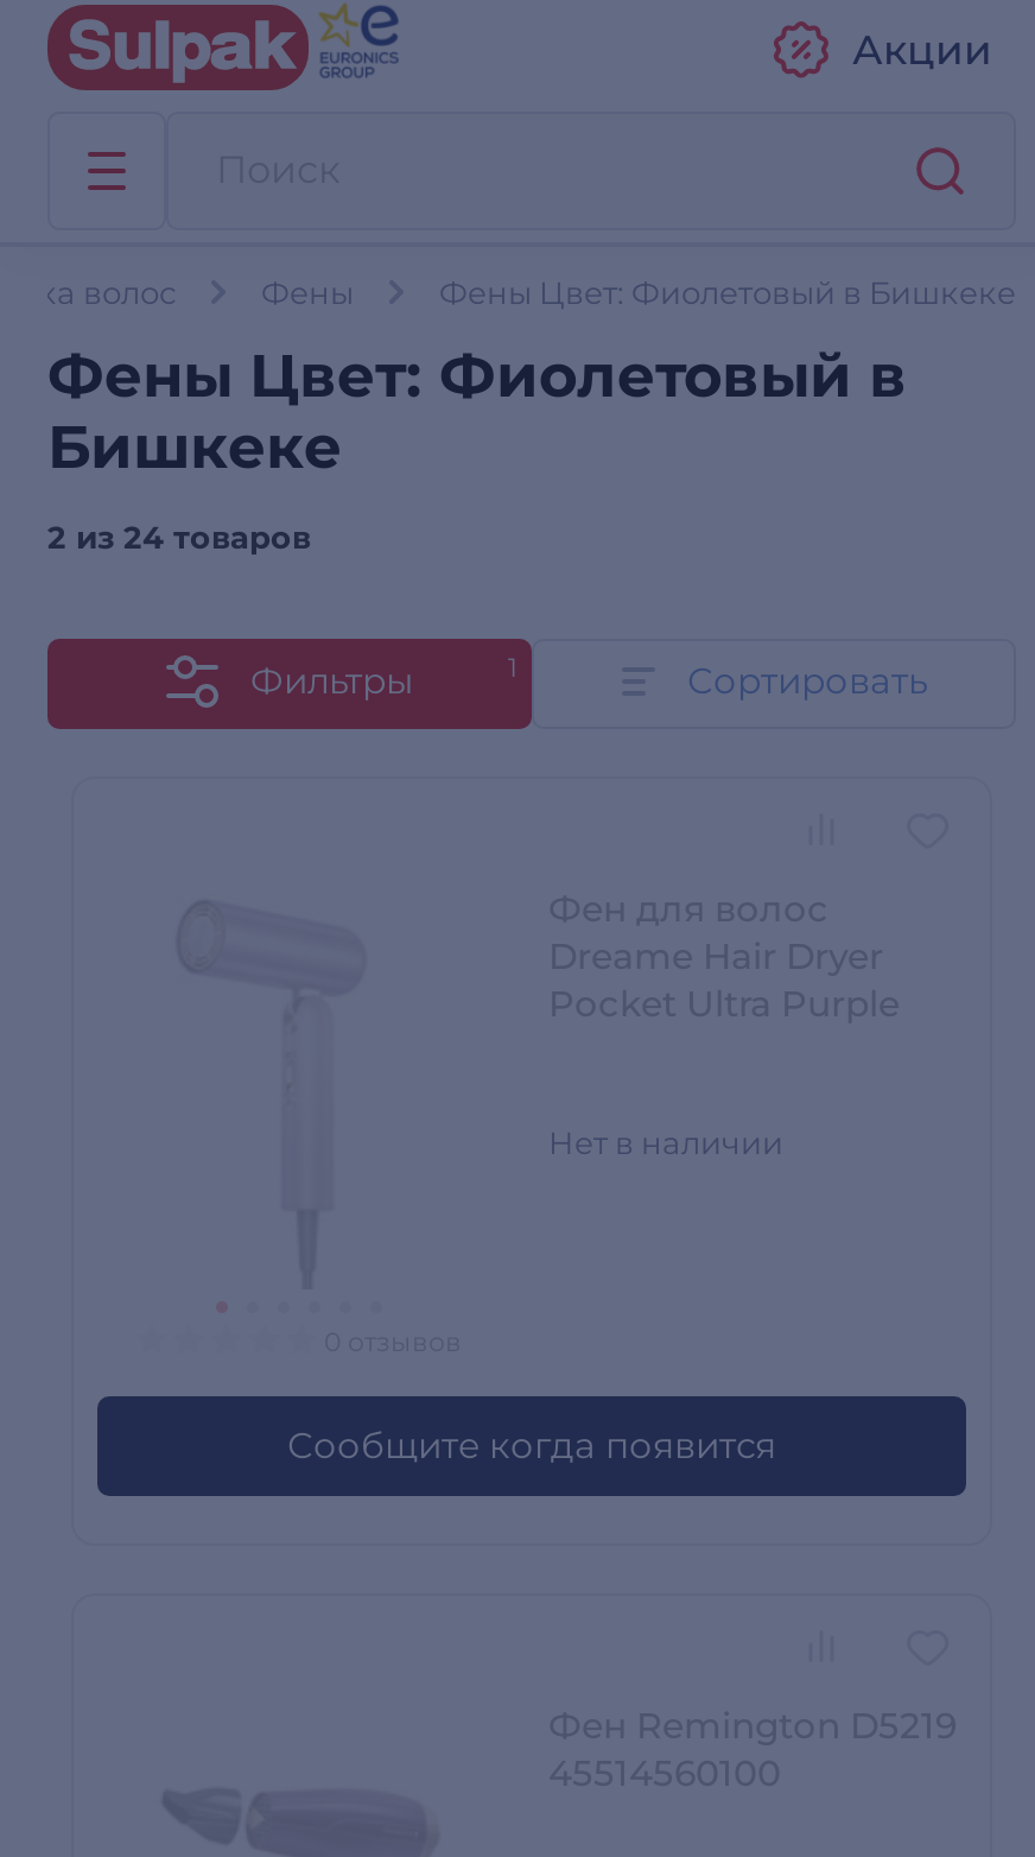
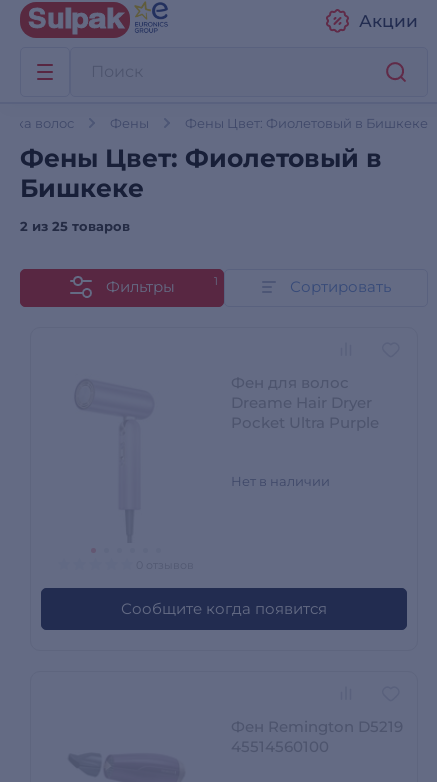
- 2 из 24 товаров
+ 2 из 25 товаров
